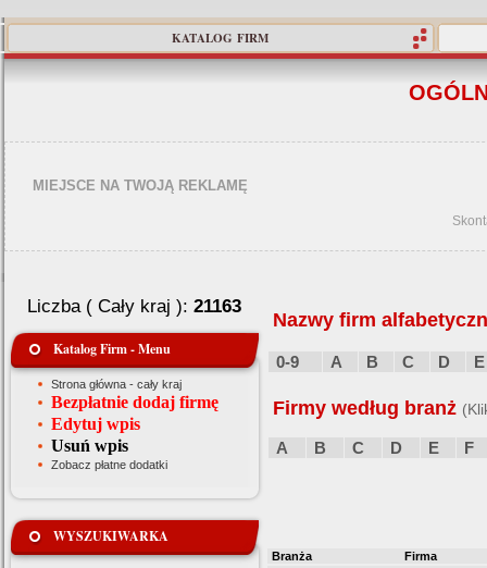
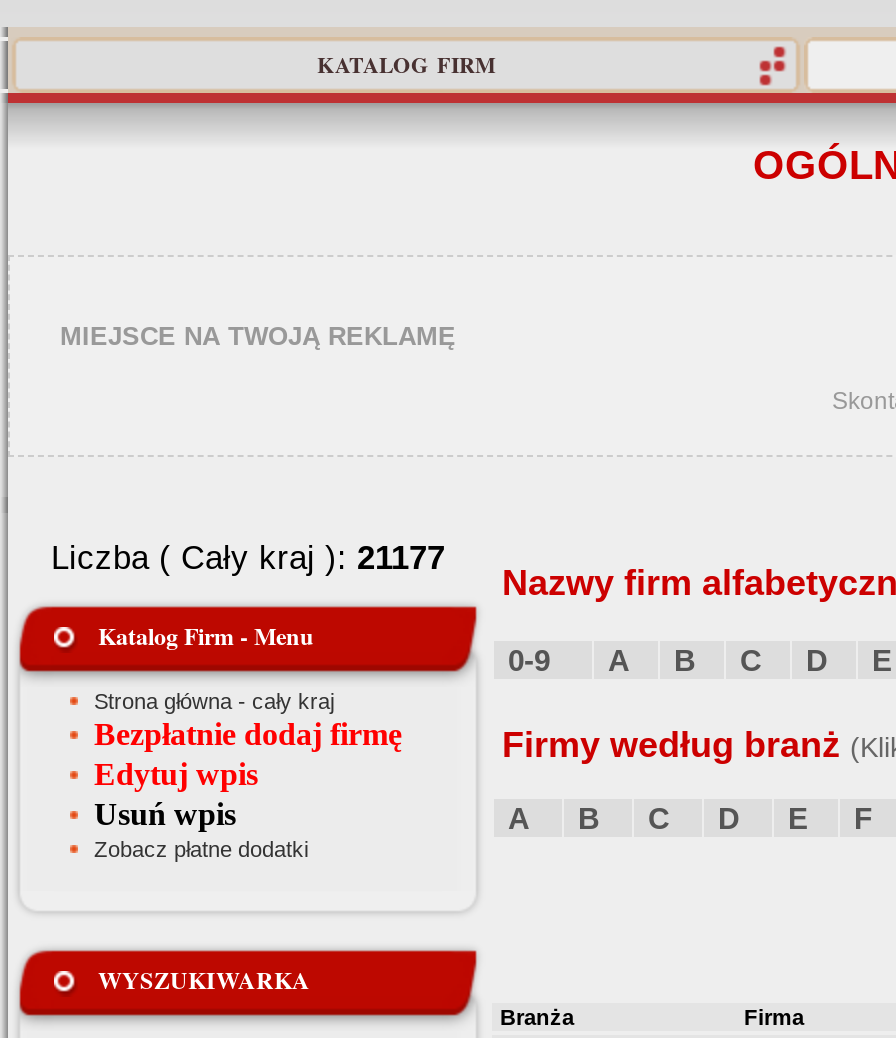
- Liczba ( Cały kraj ): 21163
+ Liczba ( Cały kraj ): 21177
